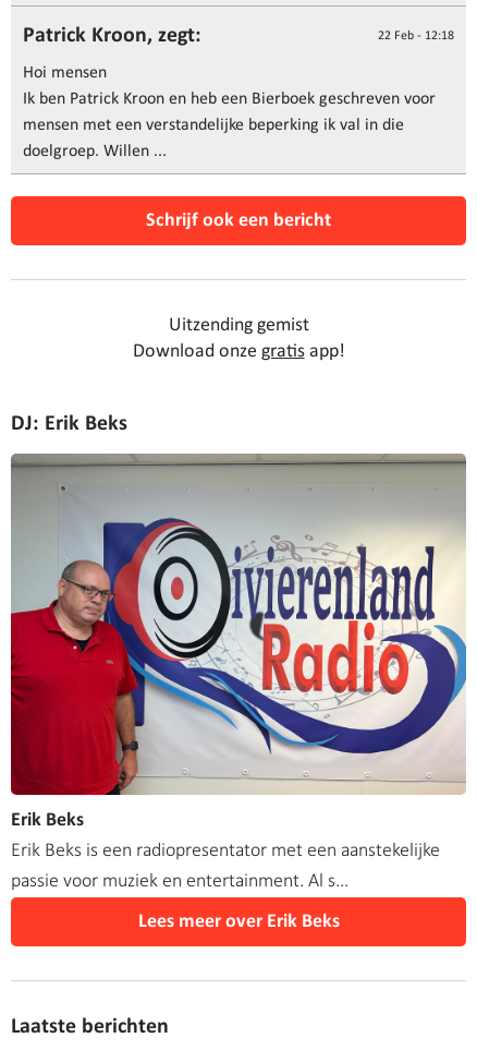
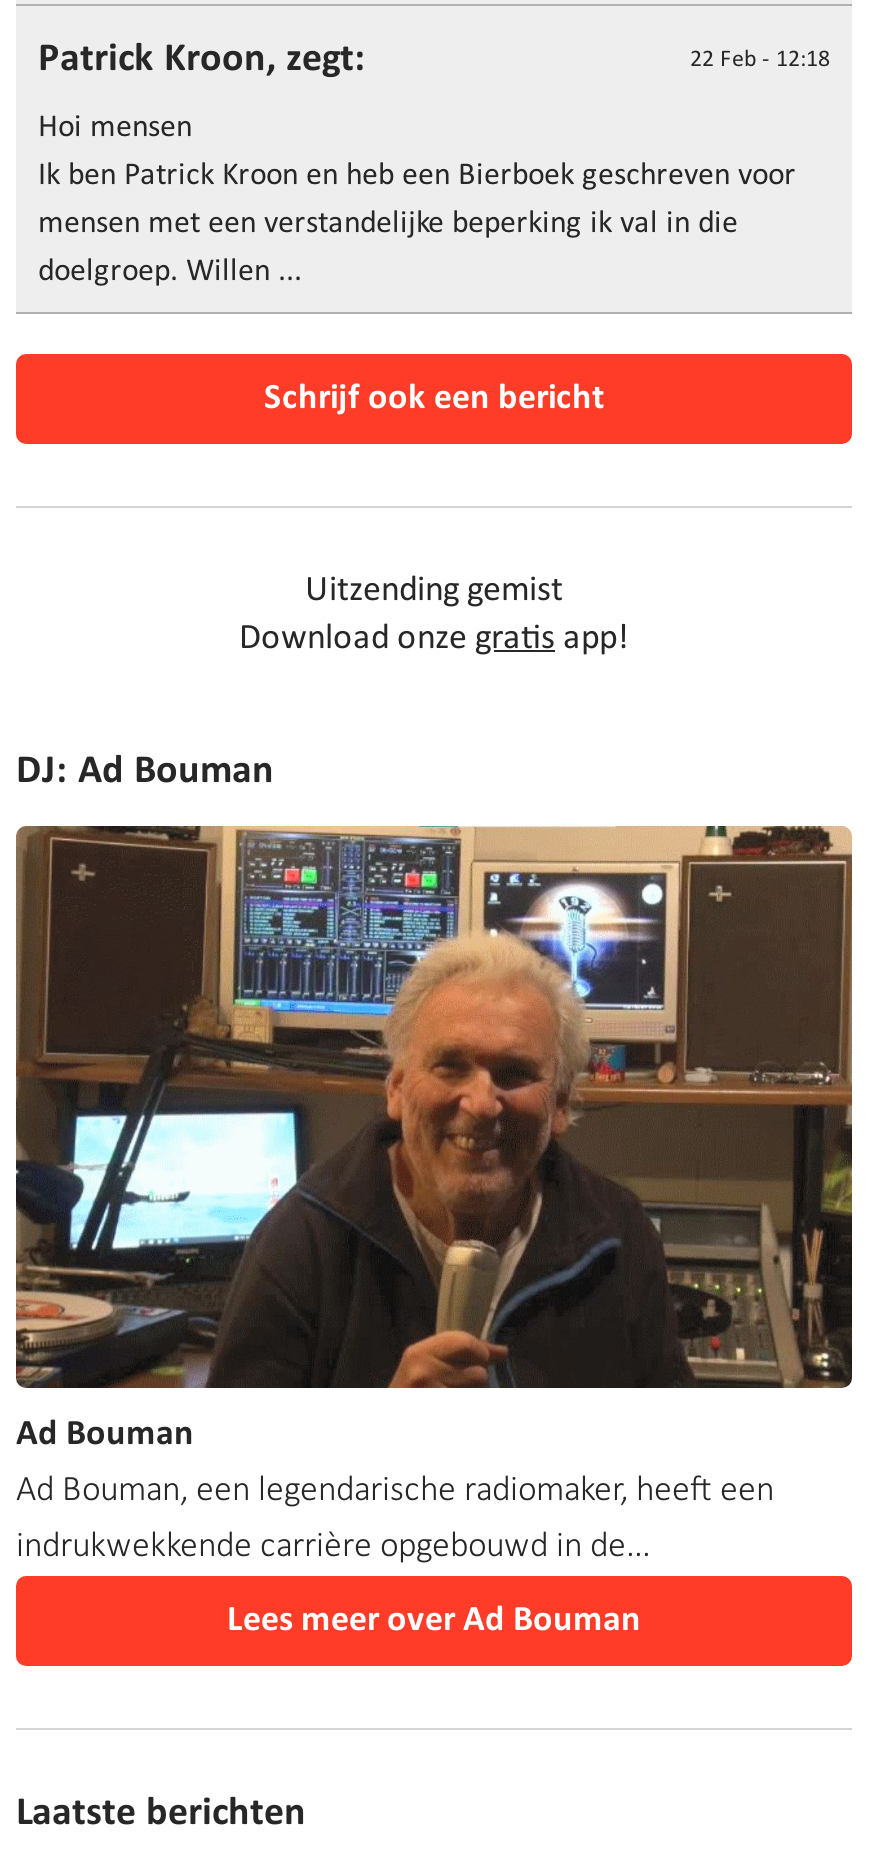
- DJ: Erik Beks
+ DJ: Ad Bouman

- [image]
- Erik Beks
+ [image]
+ Ad Bouman

- Erik Beks is een radiopresentator met een aanstekelijke
+ Ad Bouman, een legendarische radiomaker, heeft een

- passie voor muziek en entertainment. Al s...
+ indrukwekkende carrière opgebouwd in de...

- Lees meer over Erik Beks
+ Lees meer over Ad Bouman
